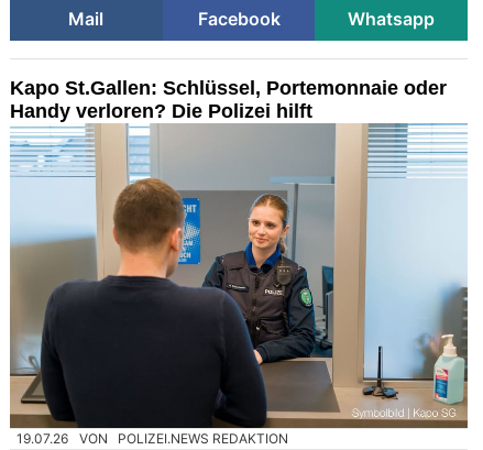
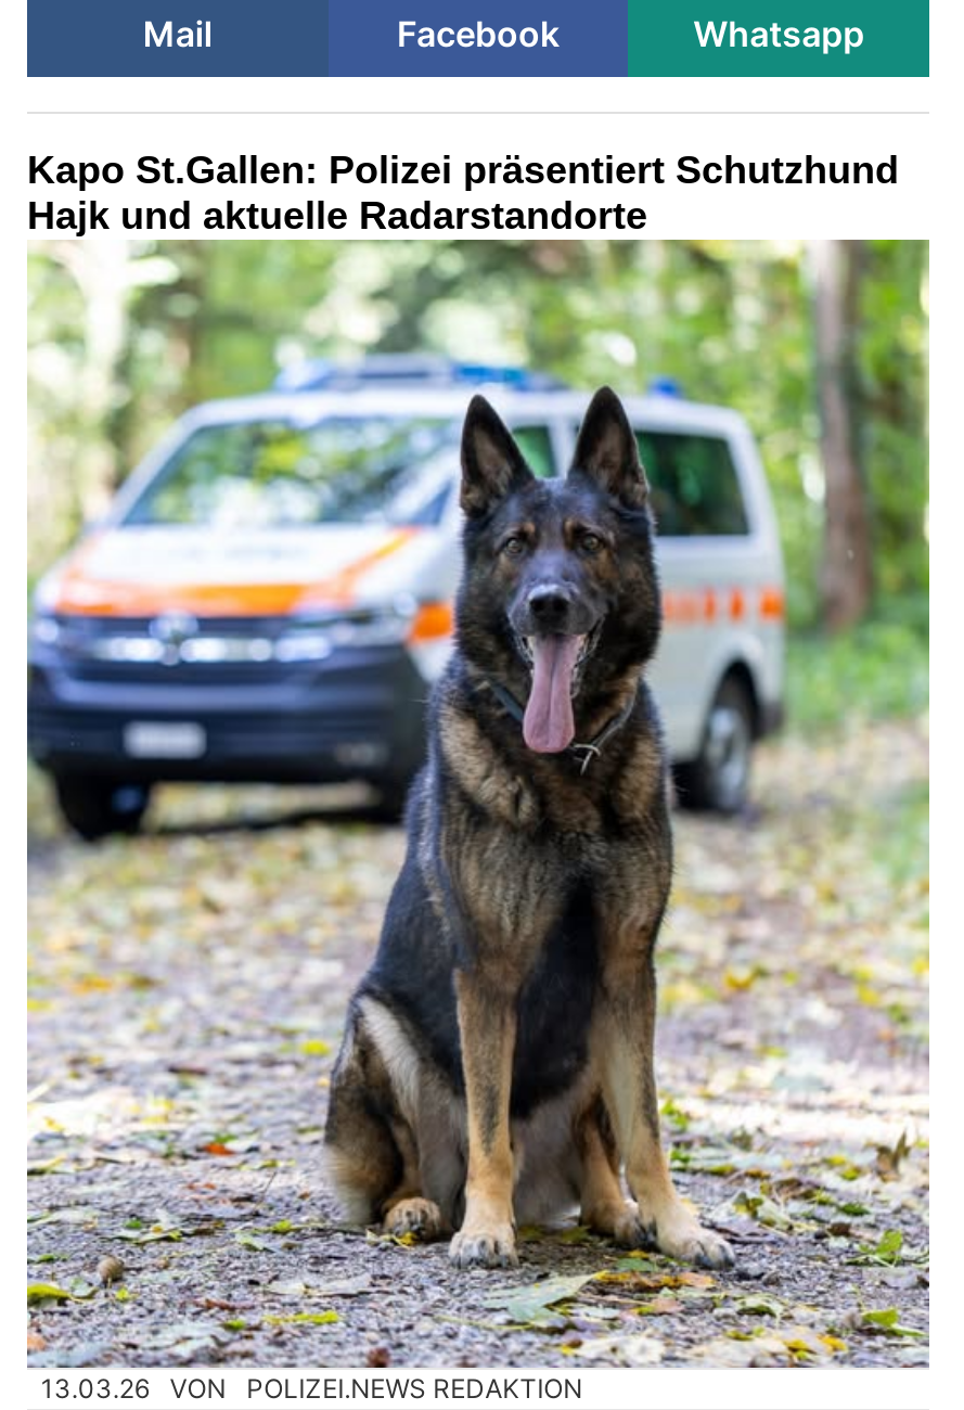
- Kapo St.Gallen: Schlüssel, Portemonnaie oder
- Handy verloren? Die Polizei hilft
+ Kapo St.Gallen: Polizei präsentiert Schutzhund
+ Hajk und aktuelle Radarstandorte

- [image]
- 19.07.26 VON POLIZEI.NEWS REDAKTION
+ [image]
+ 13.03.26 VON POLIZEI.NEWS REDAKTION
